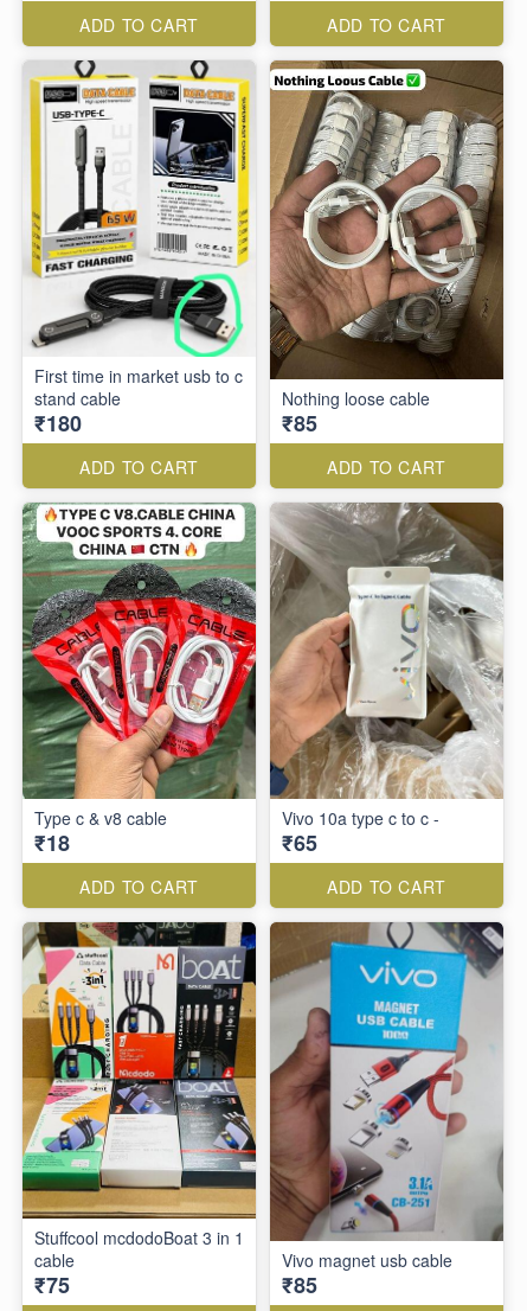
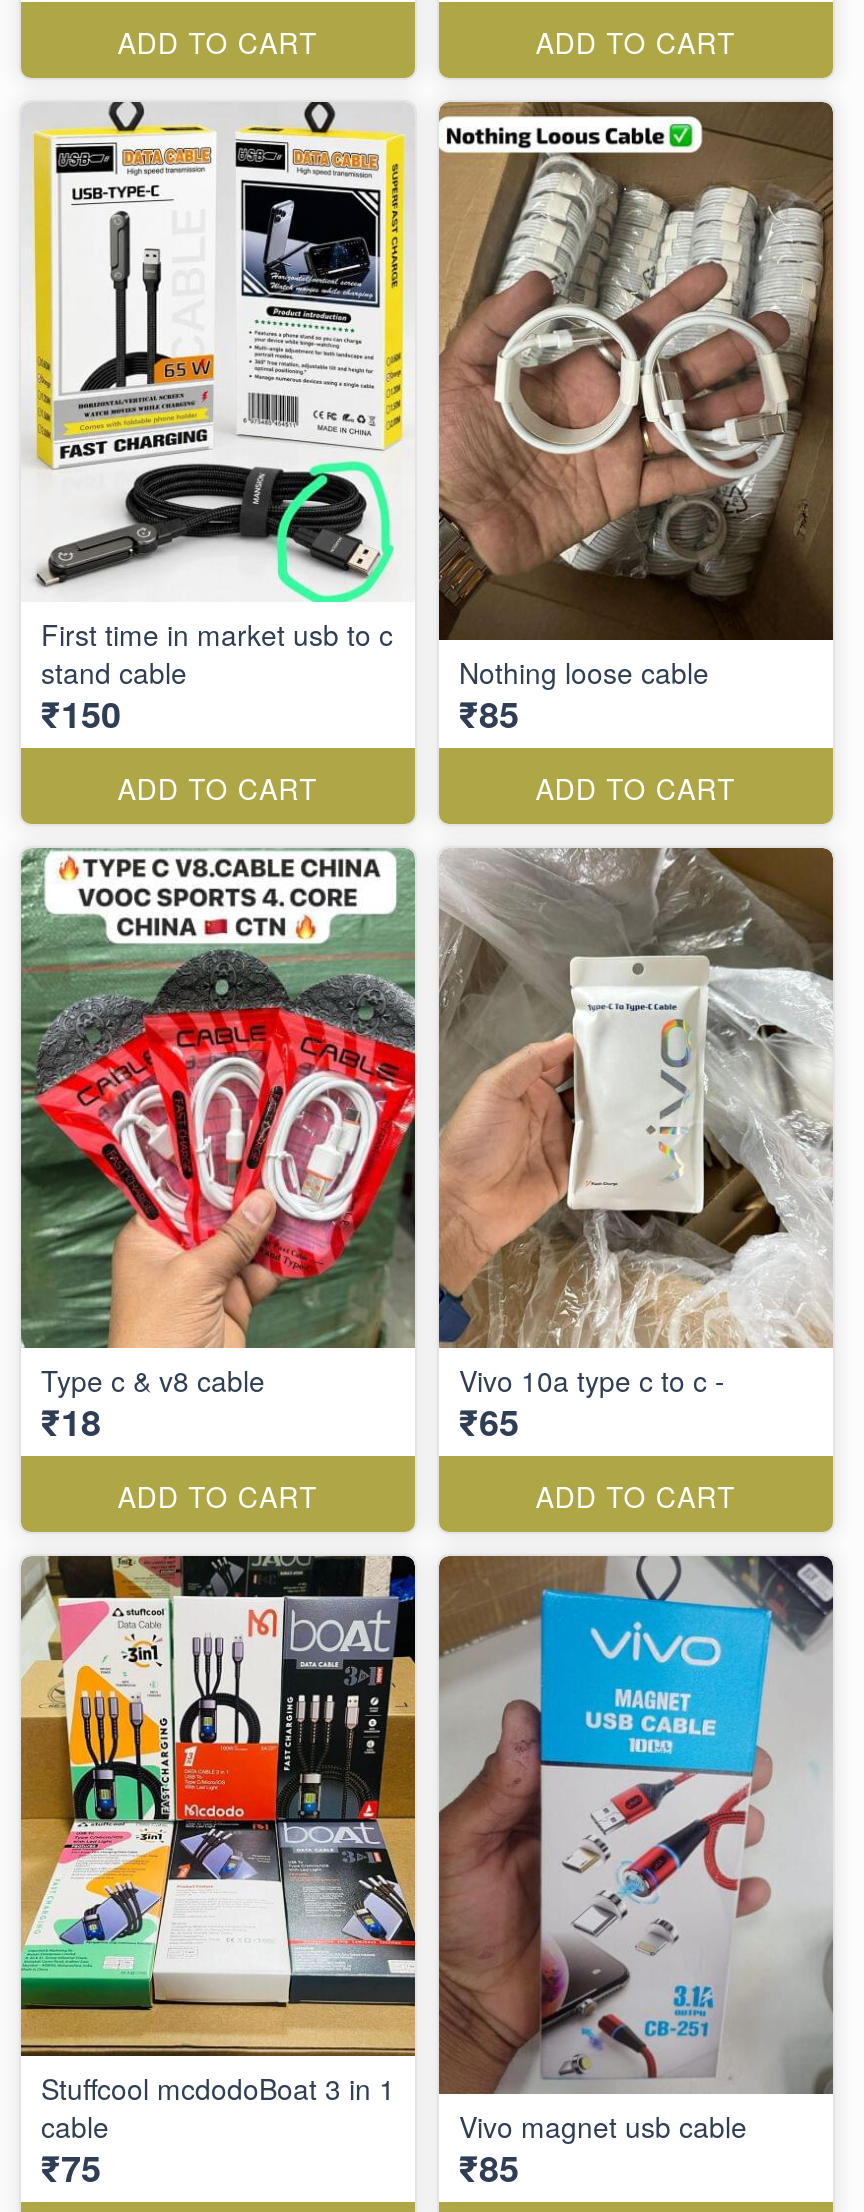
- ₹180
+ ₹150
